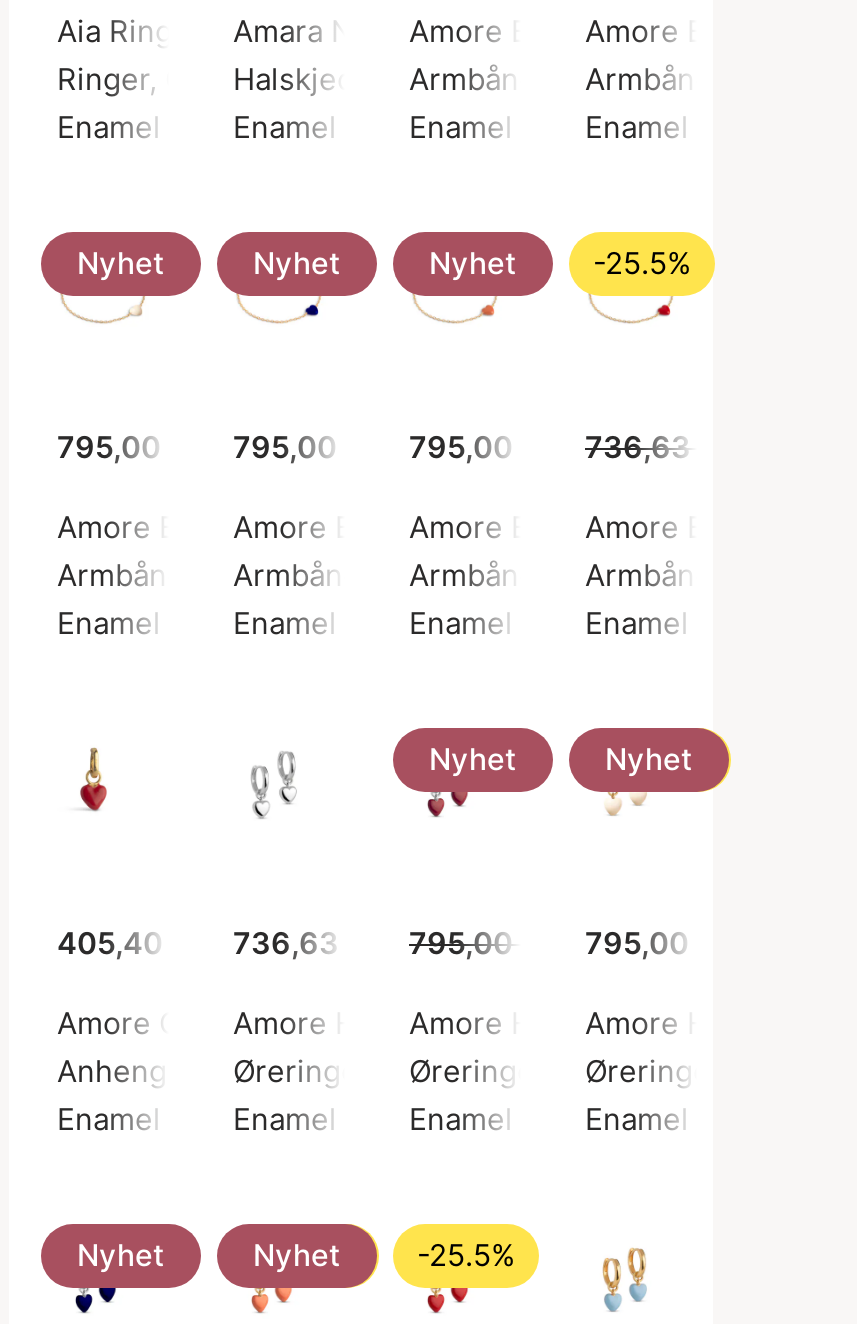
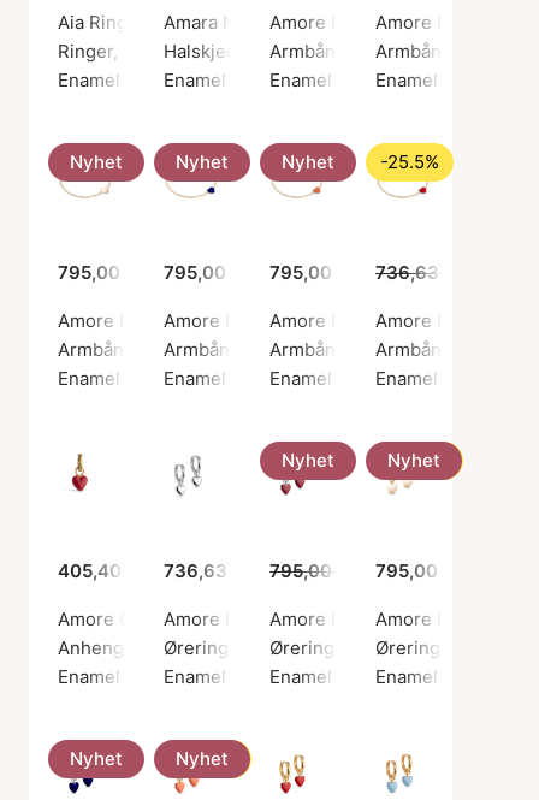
- -25.5%
